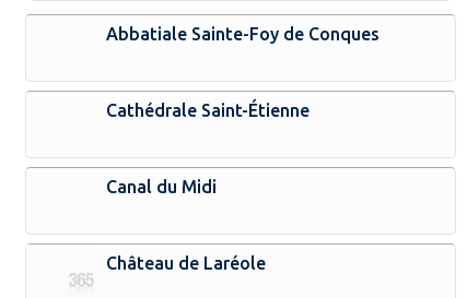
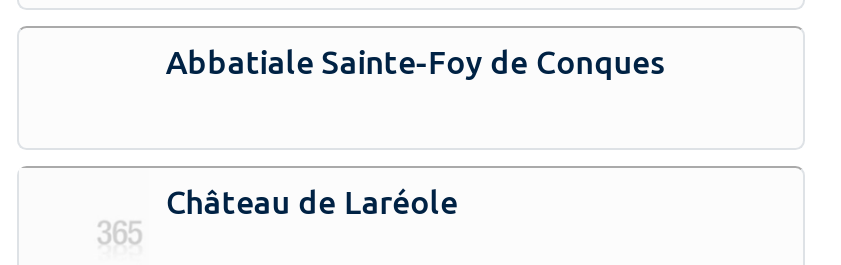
- Cathédrale Saint-Étienne

- Canal du Midi
